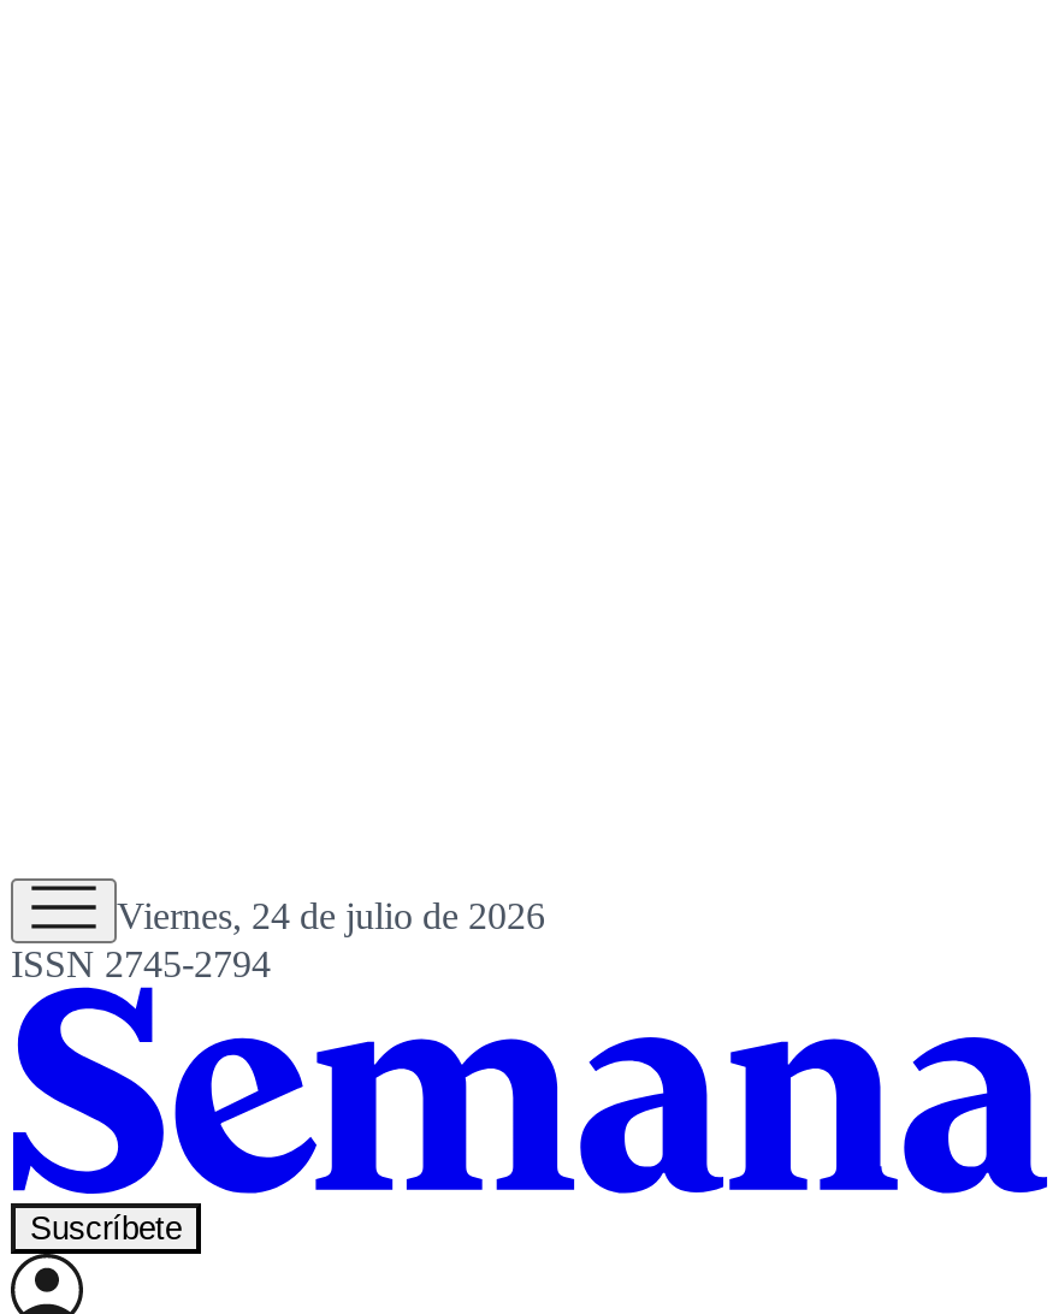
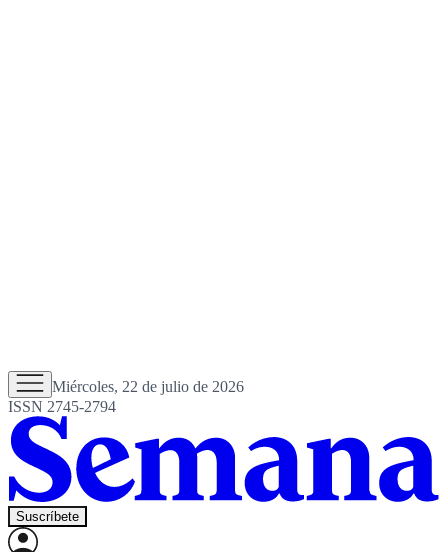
- Viernes, 24 de julio de 2026
+ Miércoles, 22 de julio de 2026
